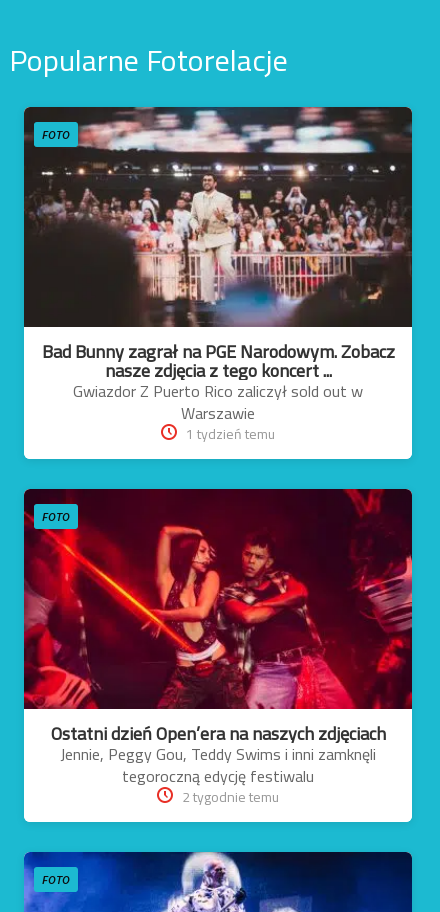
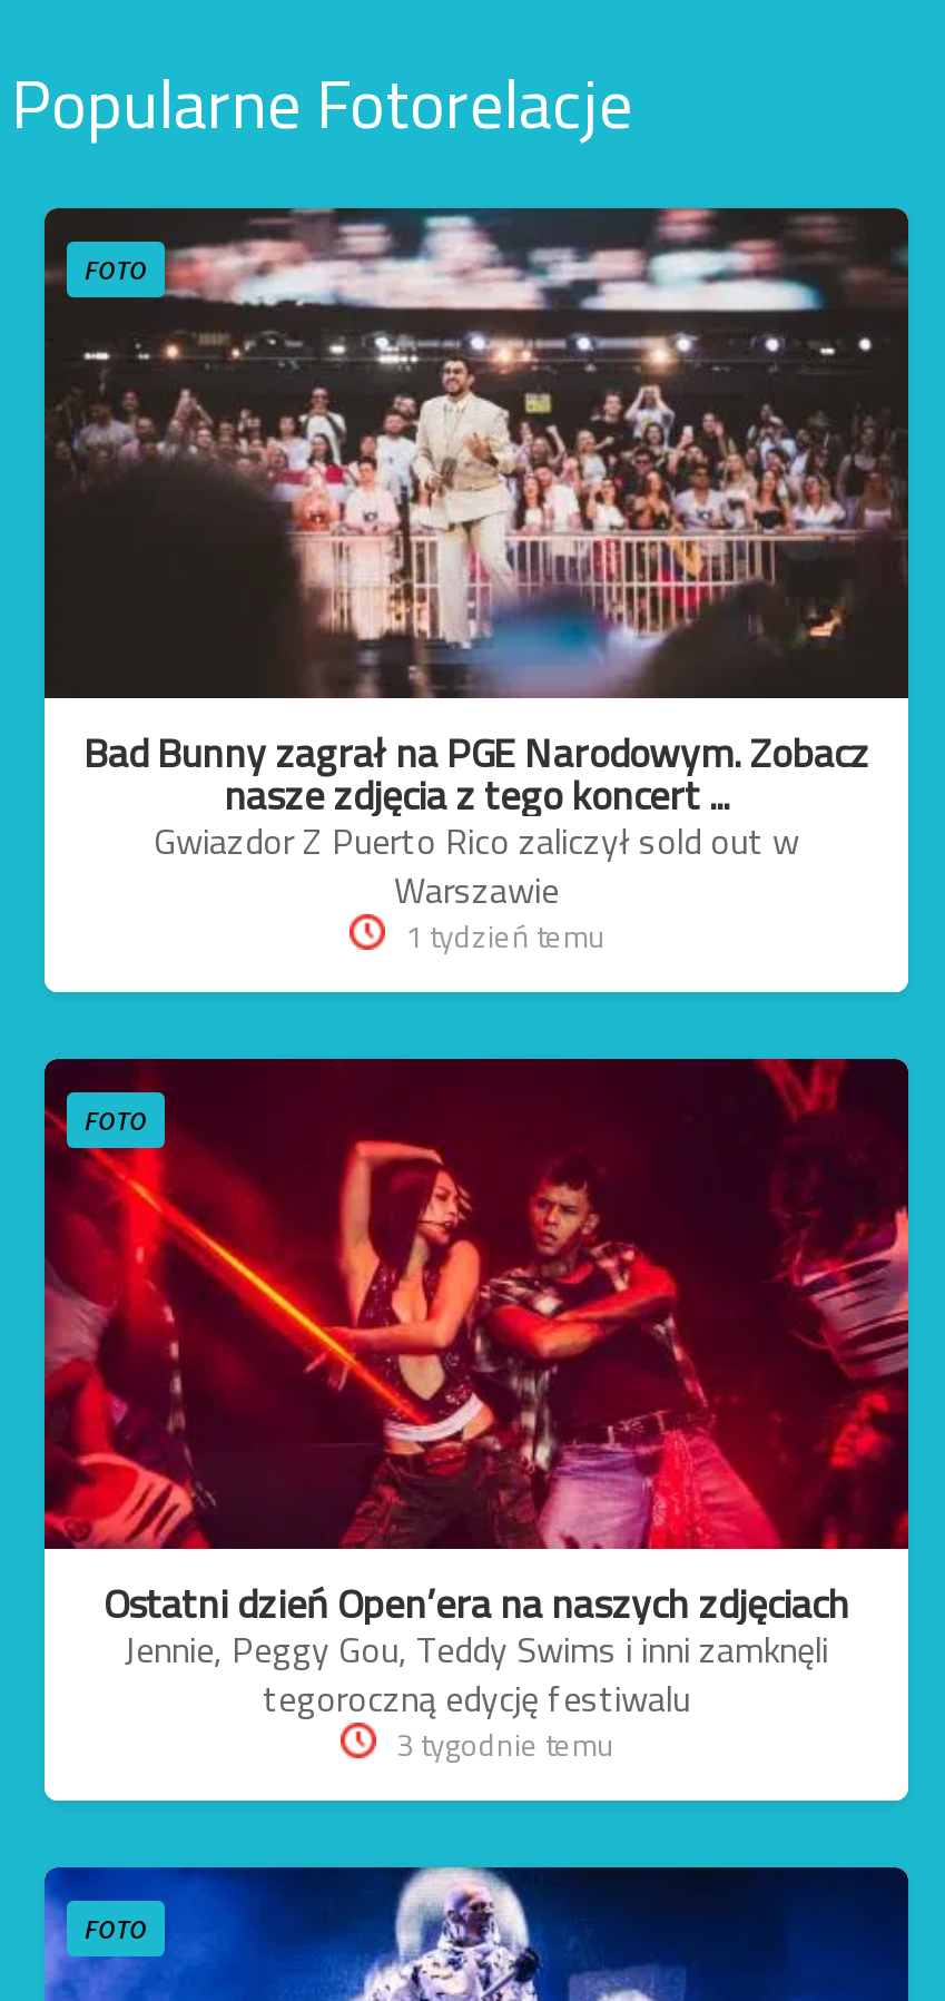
- 2 tygodnie temu
+ 3 tygodnie temu
